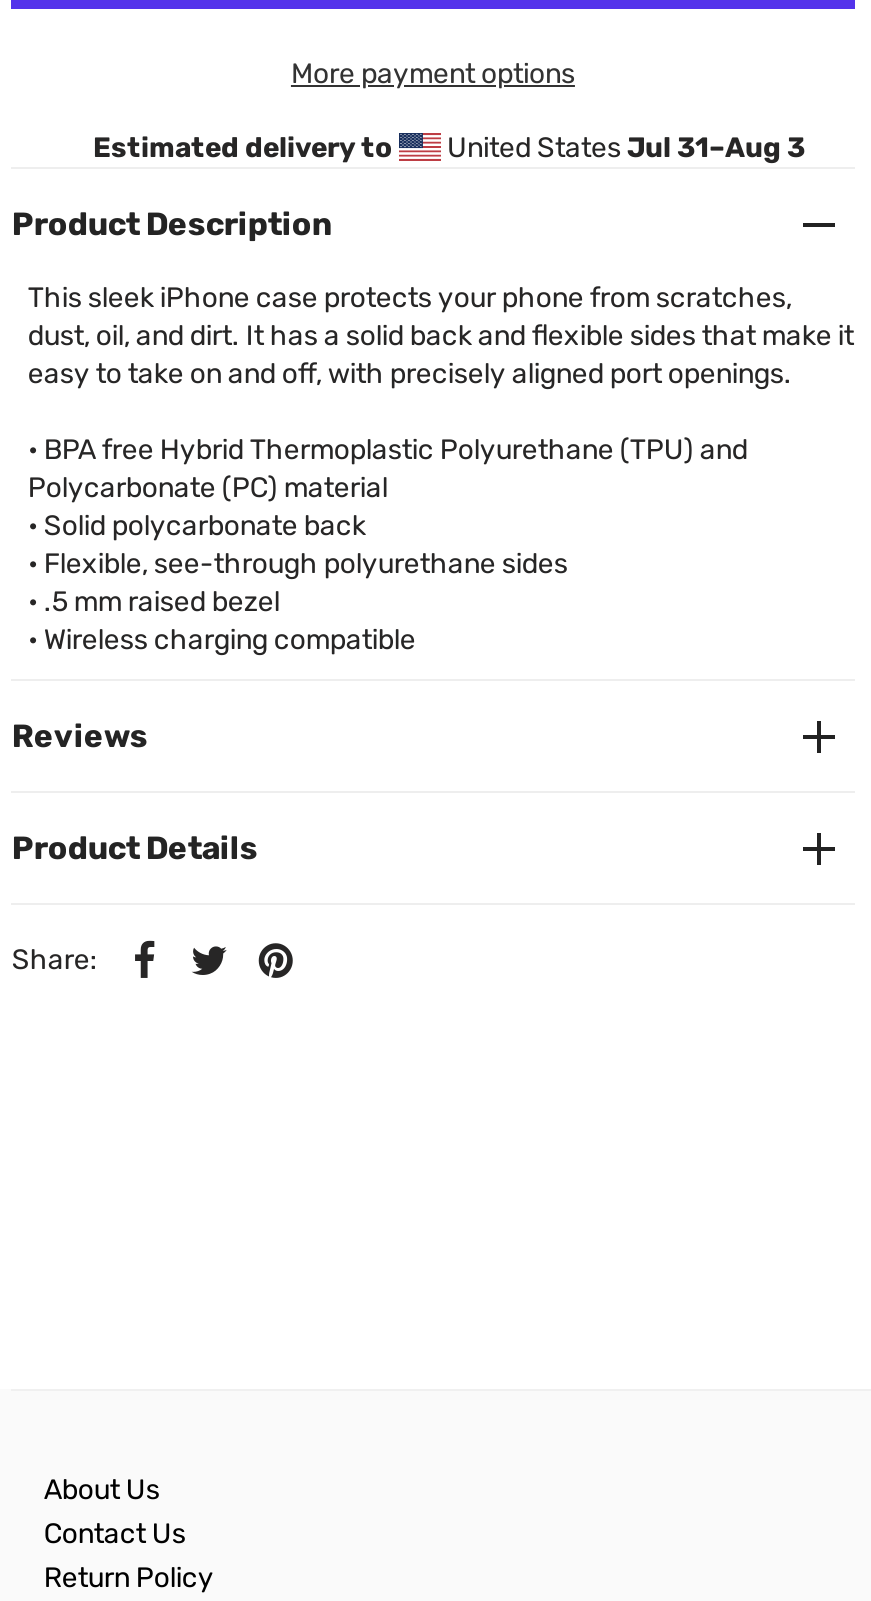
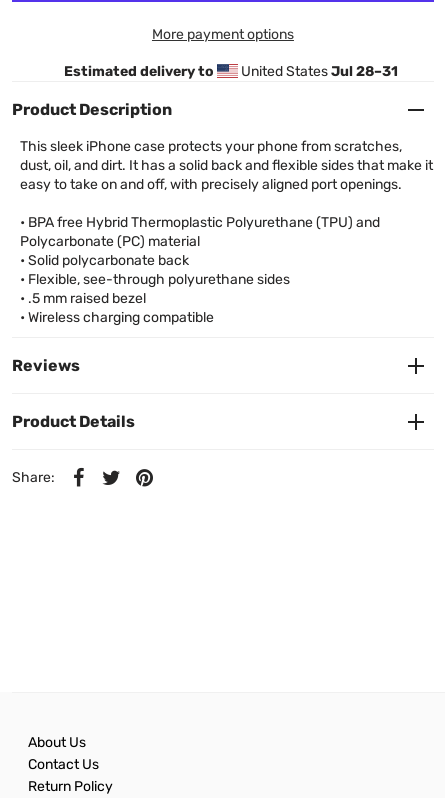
- United States Jul 31–Aug 3
+ United States Jul 28–31
